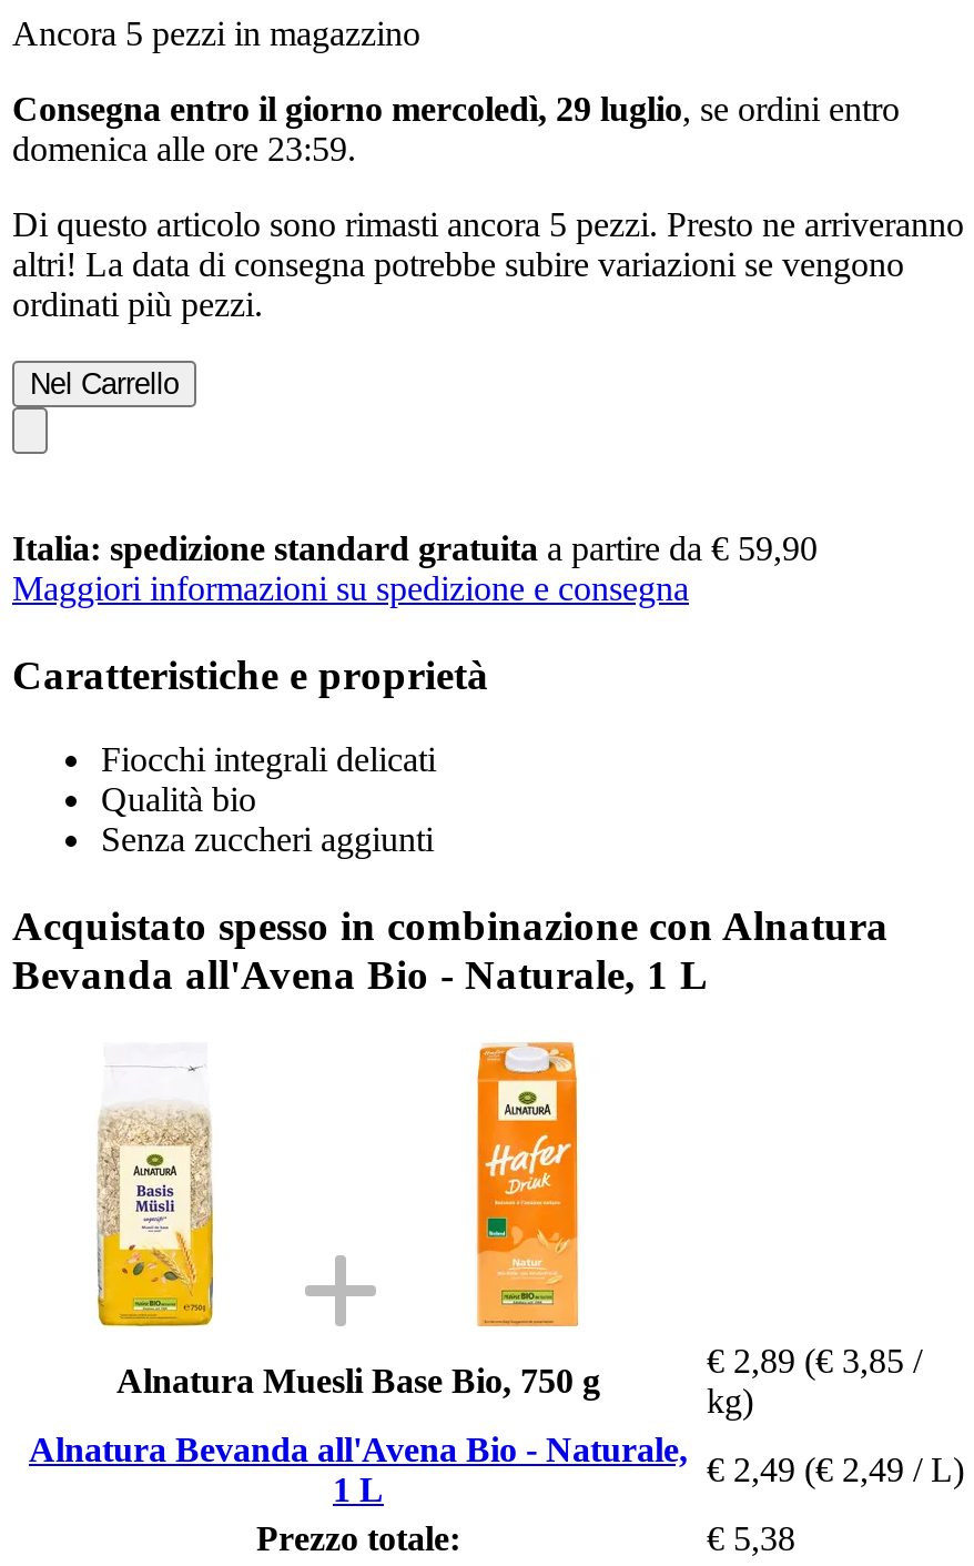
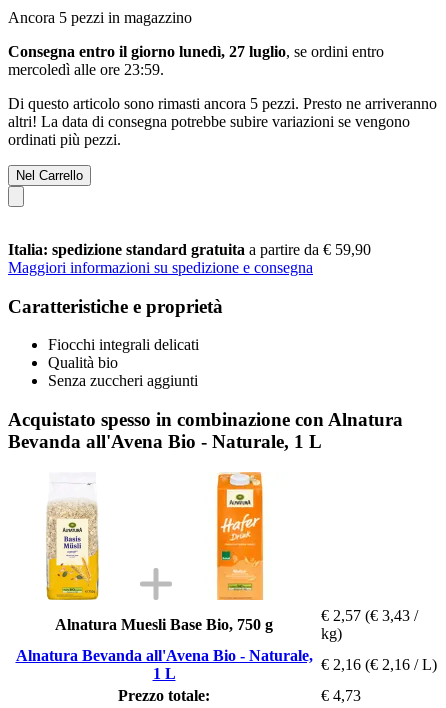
- Consegna entro il giorno mercoledì, 29 luglio, se ordini entro
+ Consegna entro il giorno lunedì, 27 luglio, se ordini entro

- domenica alle ore 23:59.
+ mercoledì alle ore 23:59.

- € 2,89 (€ 3,85 /
+ € 2,57 (€ 3,43 /

- € 2,49 (€ 2,49 / L)
+ € 2,16 (€ 2,16 / L)

- € 5,38
+ € 4,73
